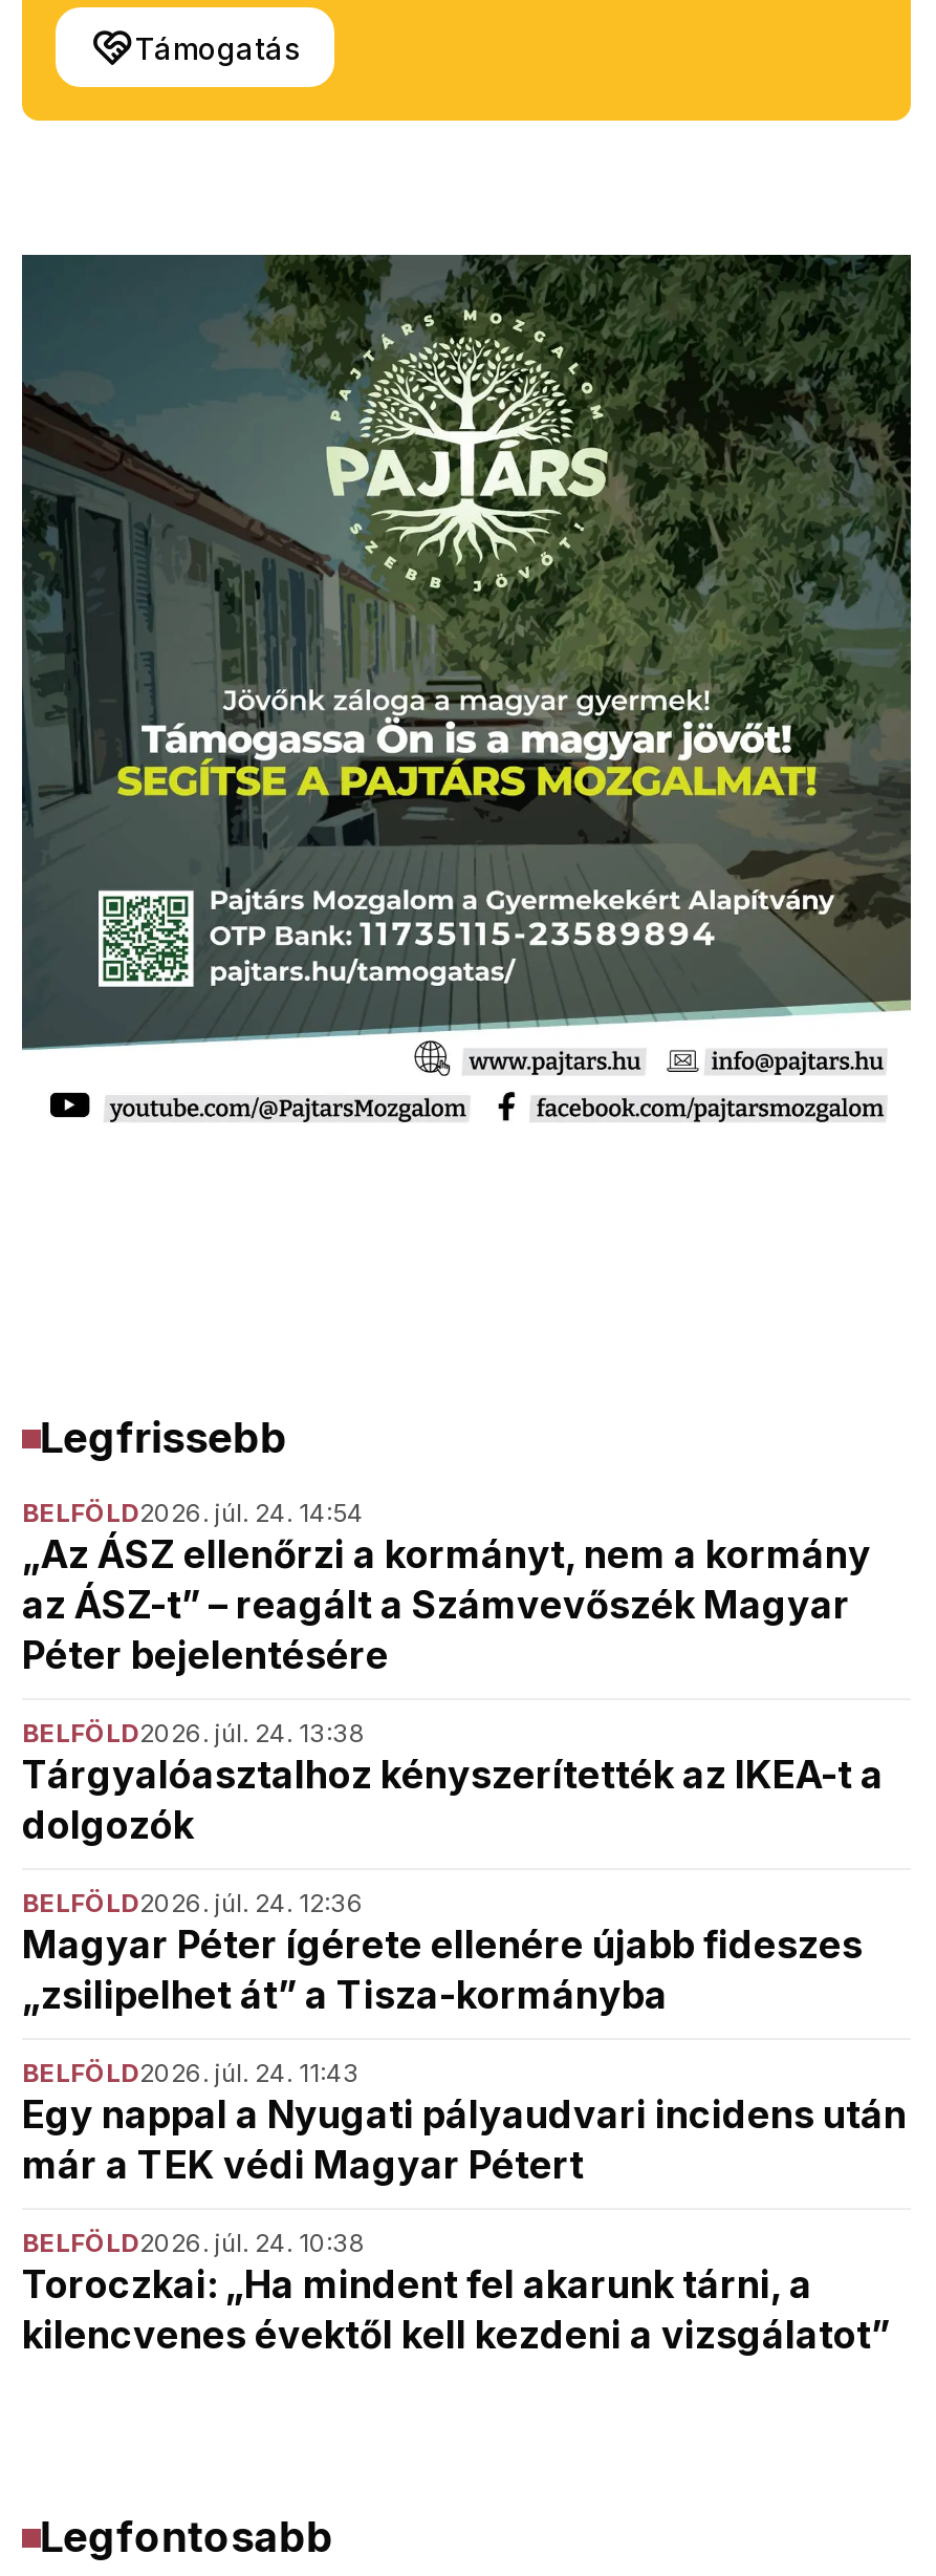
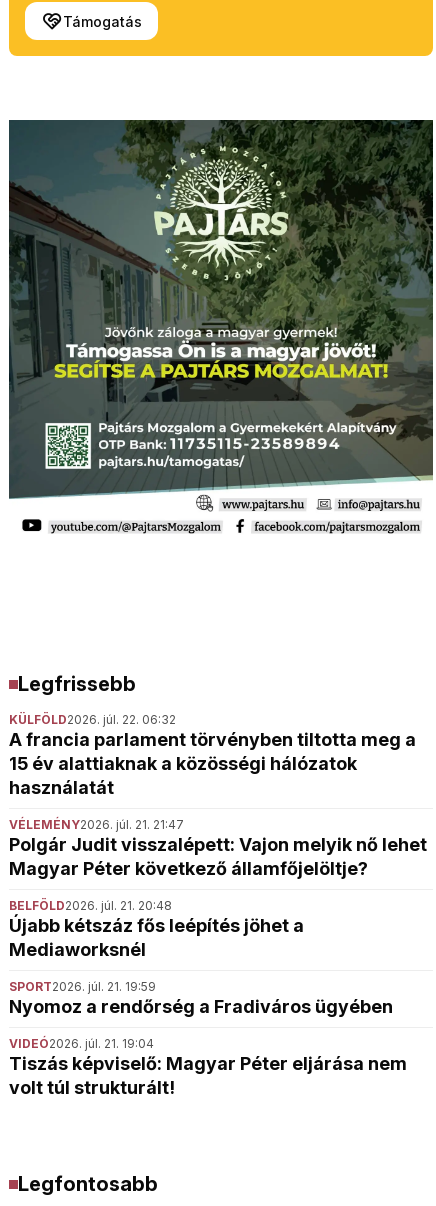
- BELFÖLD2026. júl. 24. 14:54
- „Az ÁSZ ellenőrzi a kormányt, nem a kormány
- az ÁSZ-t” – reagált a Számvevőszék Magyar
- Péter bejelentésére
+ KÜLFÖLD2026. júl. 22. 06:32
+ A francia parlament törvényben tiltotta meg a
+ 15 év alattiaknak a közösségi hálózatok
+ használatát

- BELFÖLD2026. júl. 24. 13:38
- Tárgyalóasztalhoz kényszerítették az IKEA-t a
- dolgozók
+ VÉLEMÉNY2026. júl. 21. 21:47
+ Polgár Judit visszalépett: Vajon melyik nő lehet
+ Magyar Péter következő államfőjelöltje?

- BELFÖLD2026. júl. 24. 12:36
- Magyar Péter ígérete ellenére újabb fideszes
- „zsilipelhet át” a Tisza-kormányba
+ BELFÖLD2026. júl. 21. 20:48
+ Újabb kétszáz fős leépítés jöhet a
+ Mediaworksnél

- BELFÖLD2026. júl. 24. 11:43
- Egy nappal a Nyugati pályaudvari incidens után
- már a TEK védi Magyar Pétert
+ SPORT2026. júl. 21. 19:59
+ Nyomoz a rendőrség a Fradiváros ügyében

- BELFÖLD2026. júl. 24. 10:38
- Toroczkai: „Ha mindent fel akarunk tárni, a
- kilencvenes évektől kell kezdeni a vizsgálatot”
+ VIDEÓ2026. júl. 21. 19:04
+ Tiszás képviselő: Magyar Péter eljárása nem
+ volt túl strukturált!
